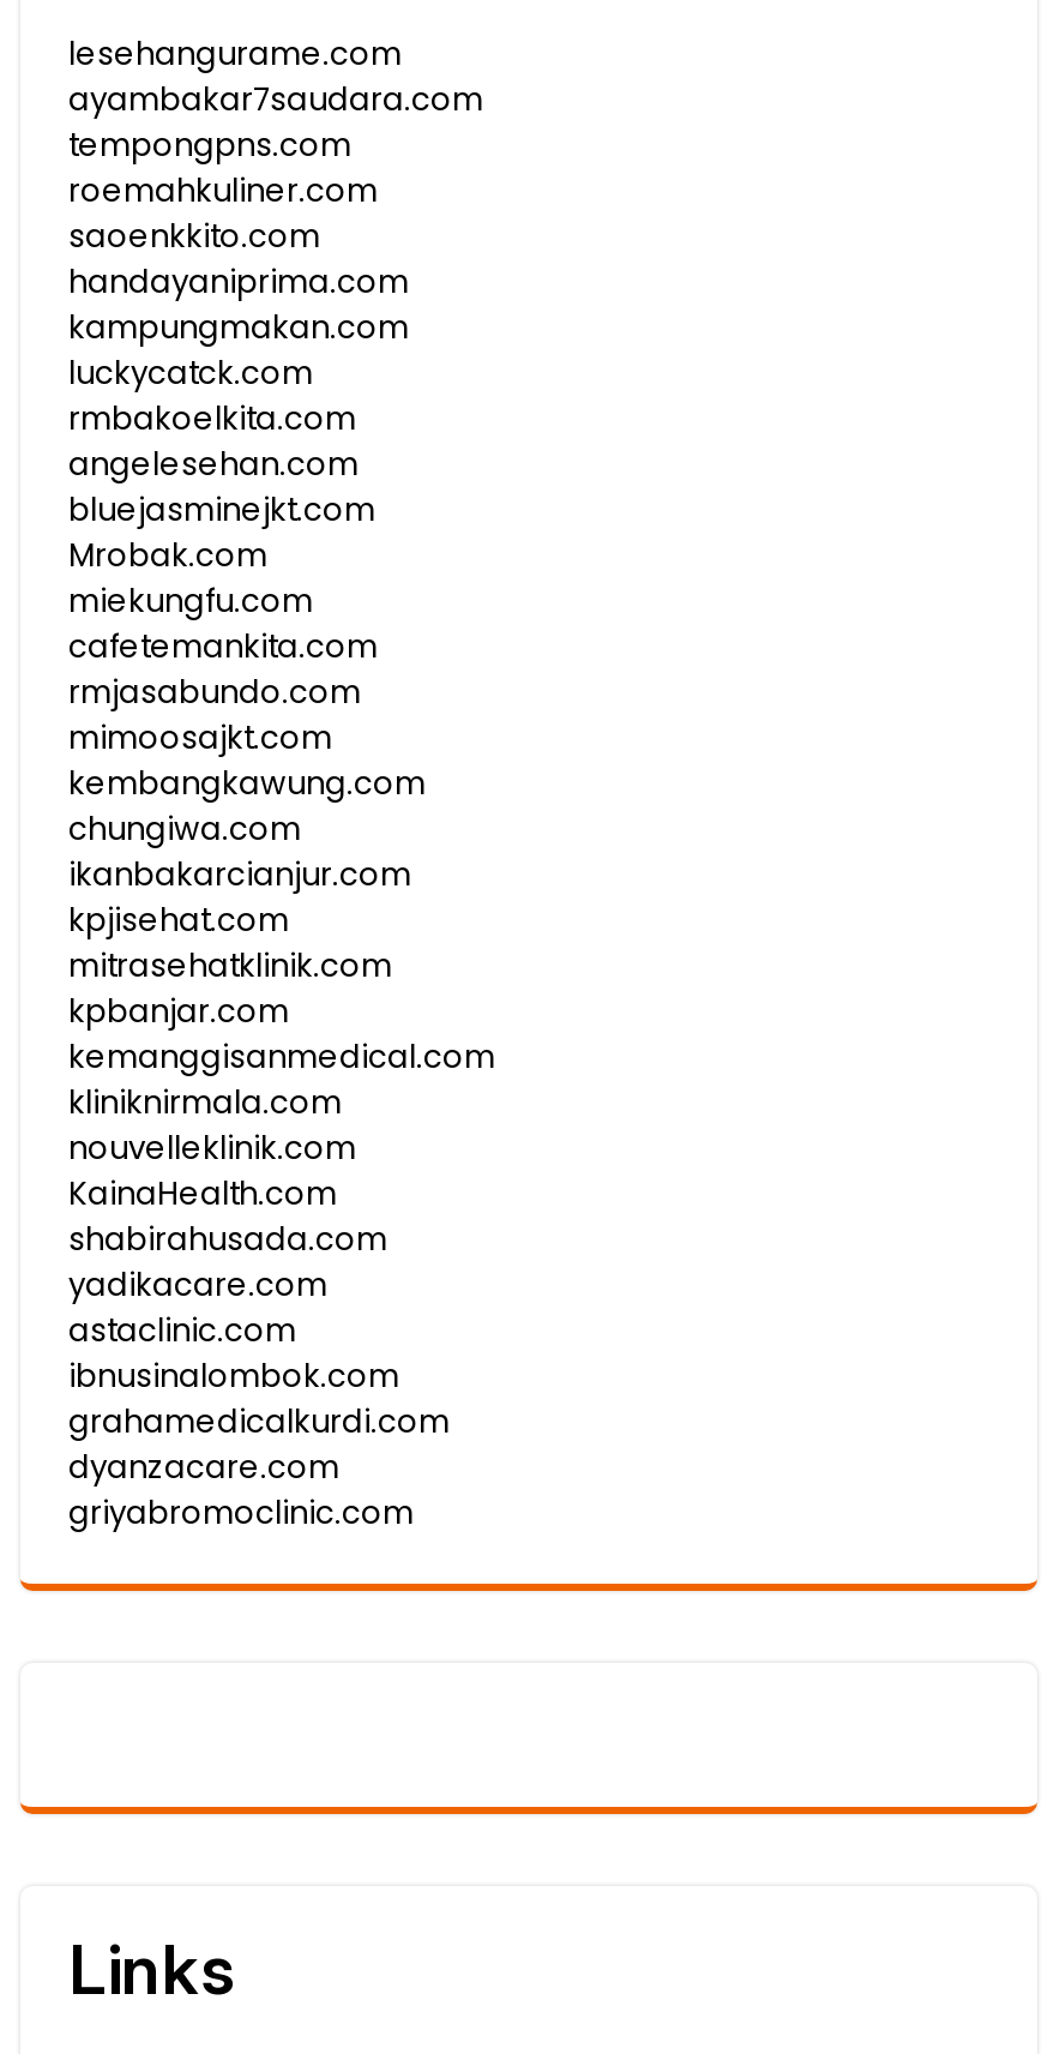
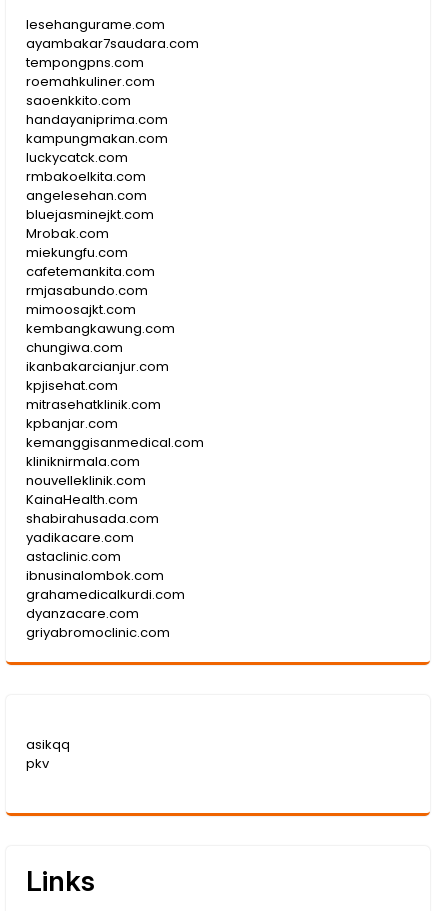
+ asikqq
+ pkv
